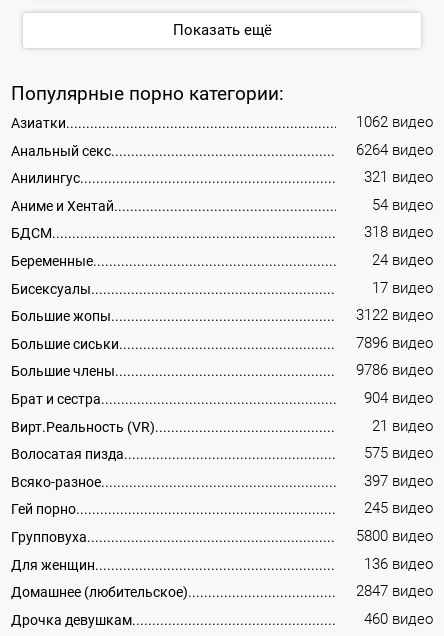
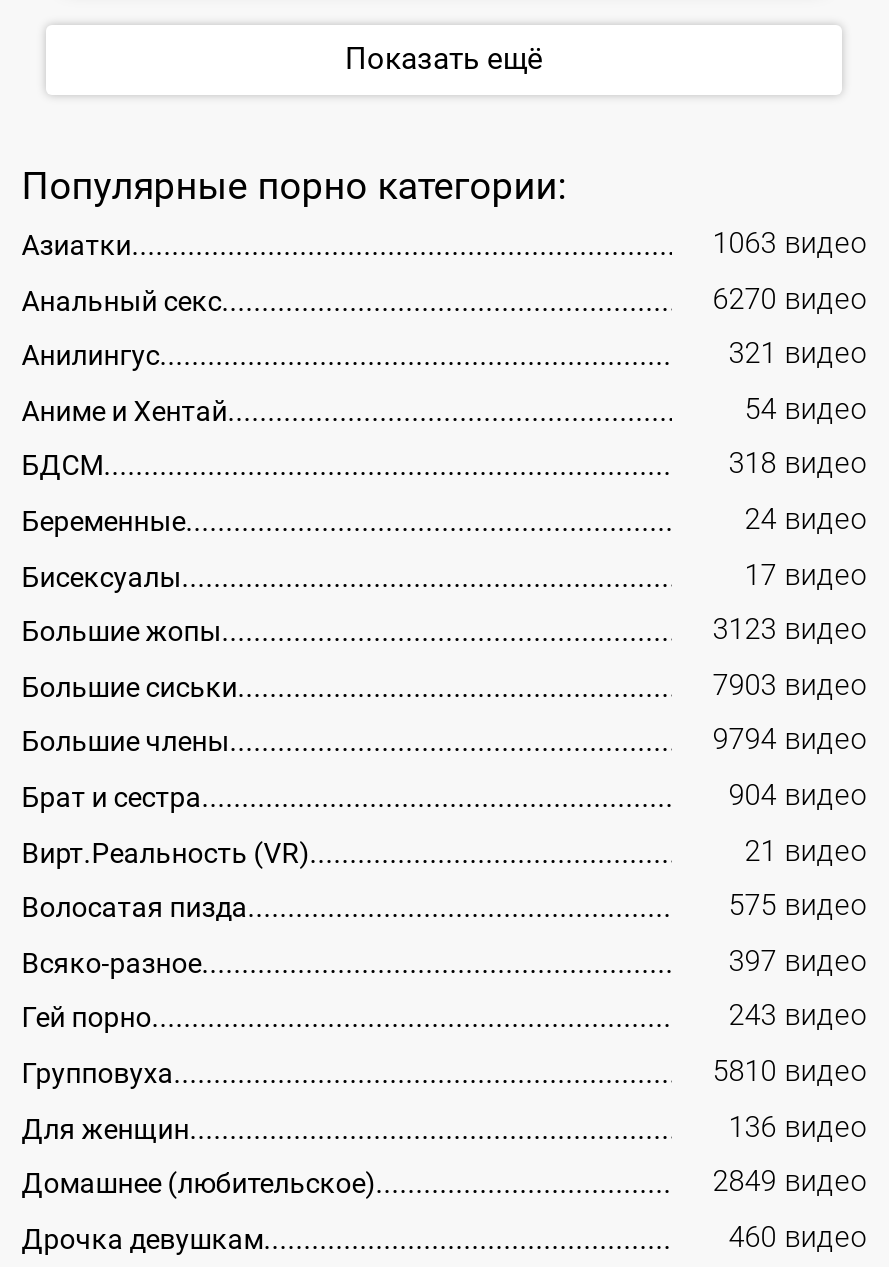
- 1062 видео
+ 1063 видео

- 6264 видео
+ 6270 видео

- 3122 видео
+ 3123 видео

- 7896 видео
+ 7903 видео

- 9786 видео
+ 9794 видео

- 245 видео
+ 243 видео

- 5800 видео
+ 5810 видео

- 2847 видео
+ 2849 видео
